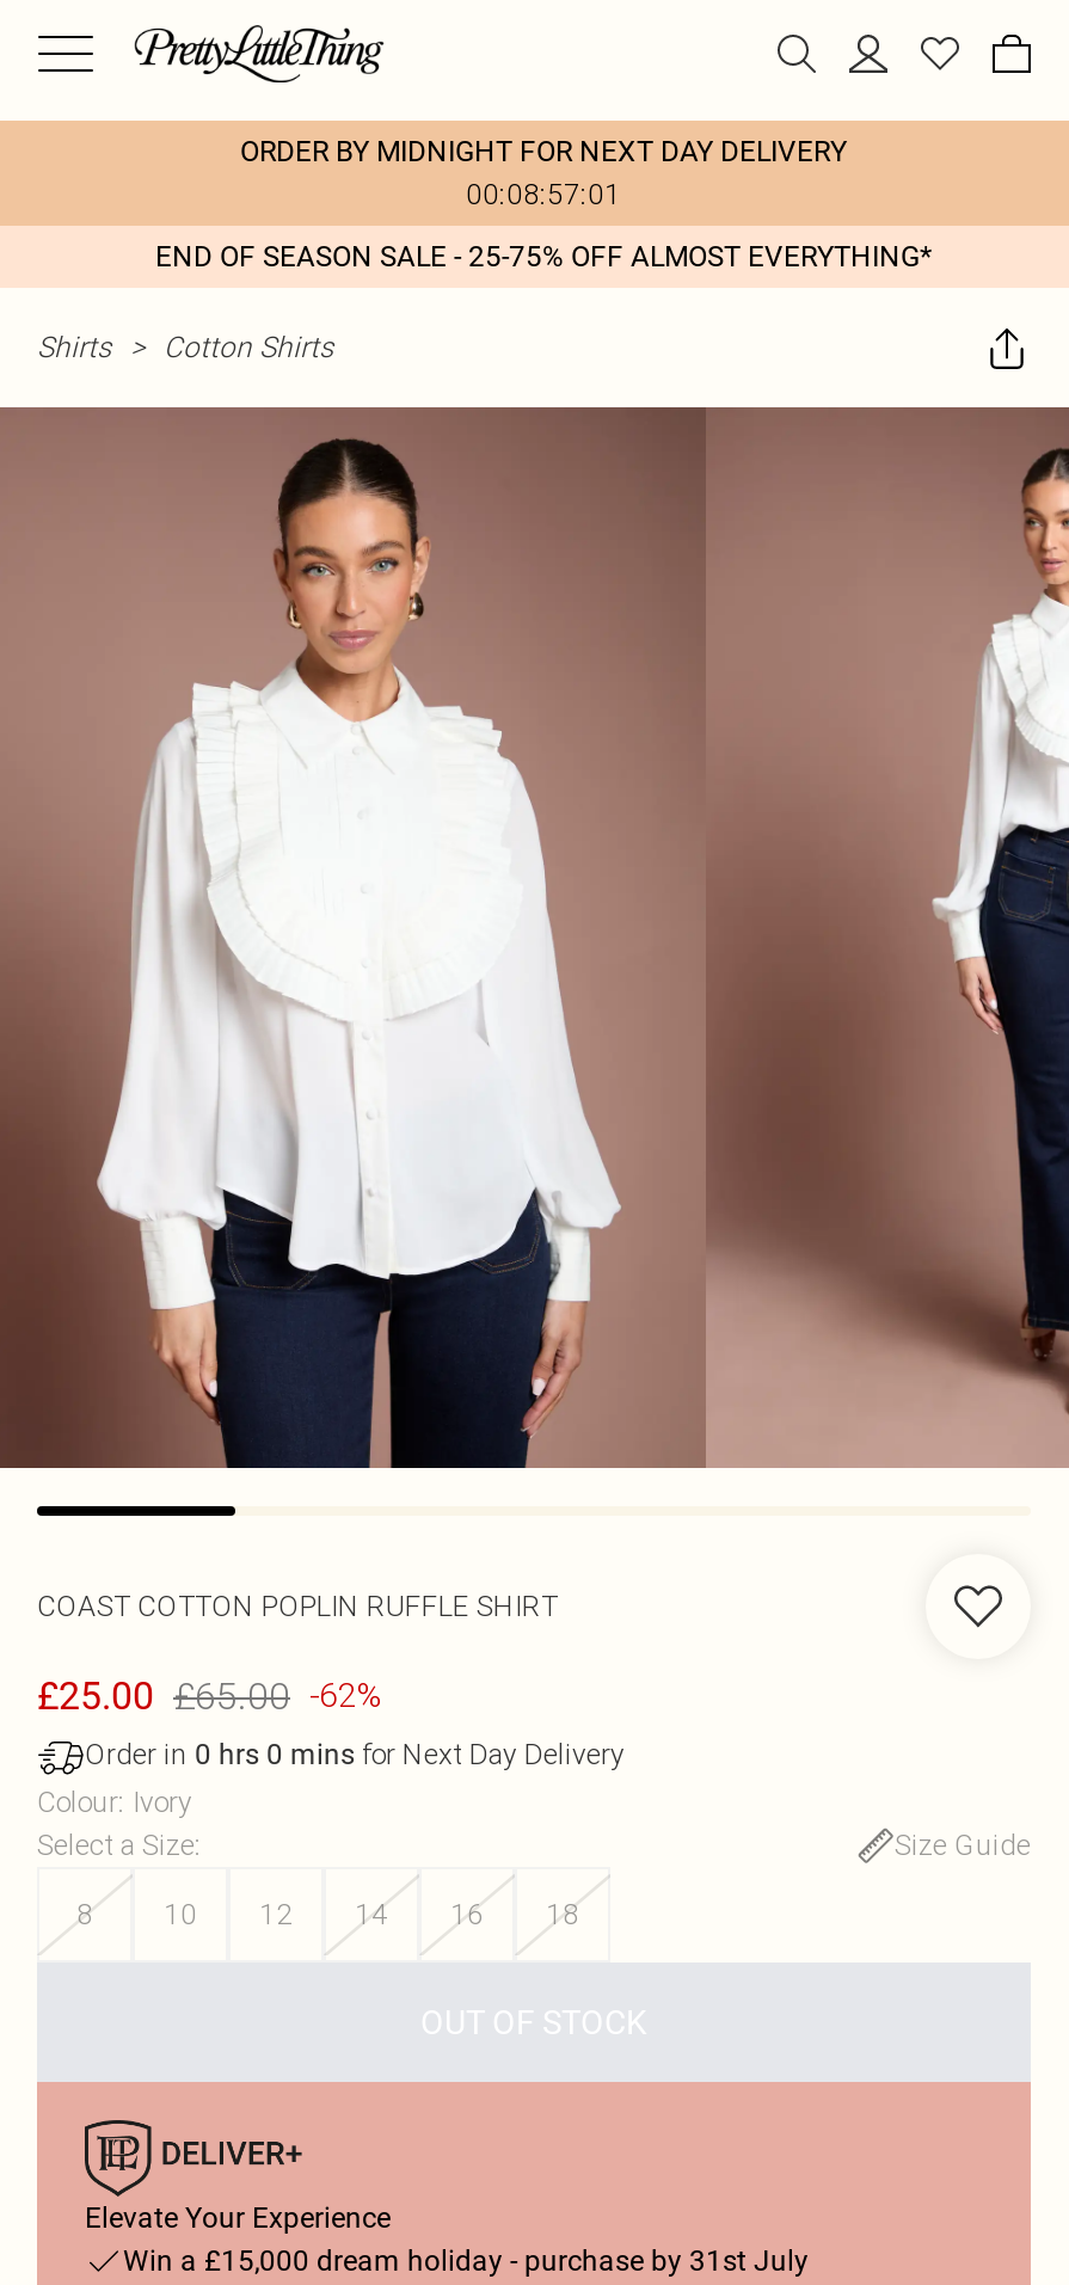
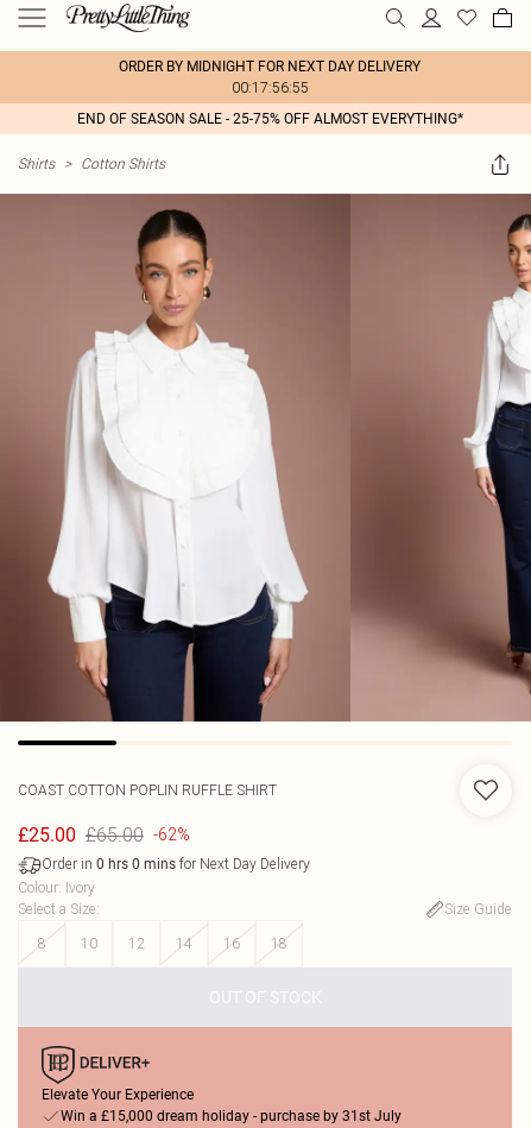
- 00:08:57:01
+ 00:17:56:55
